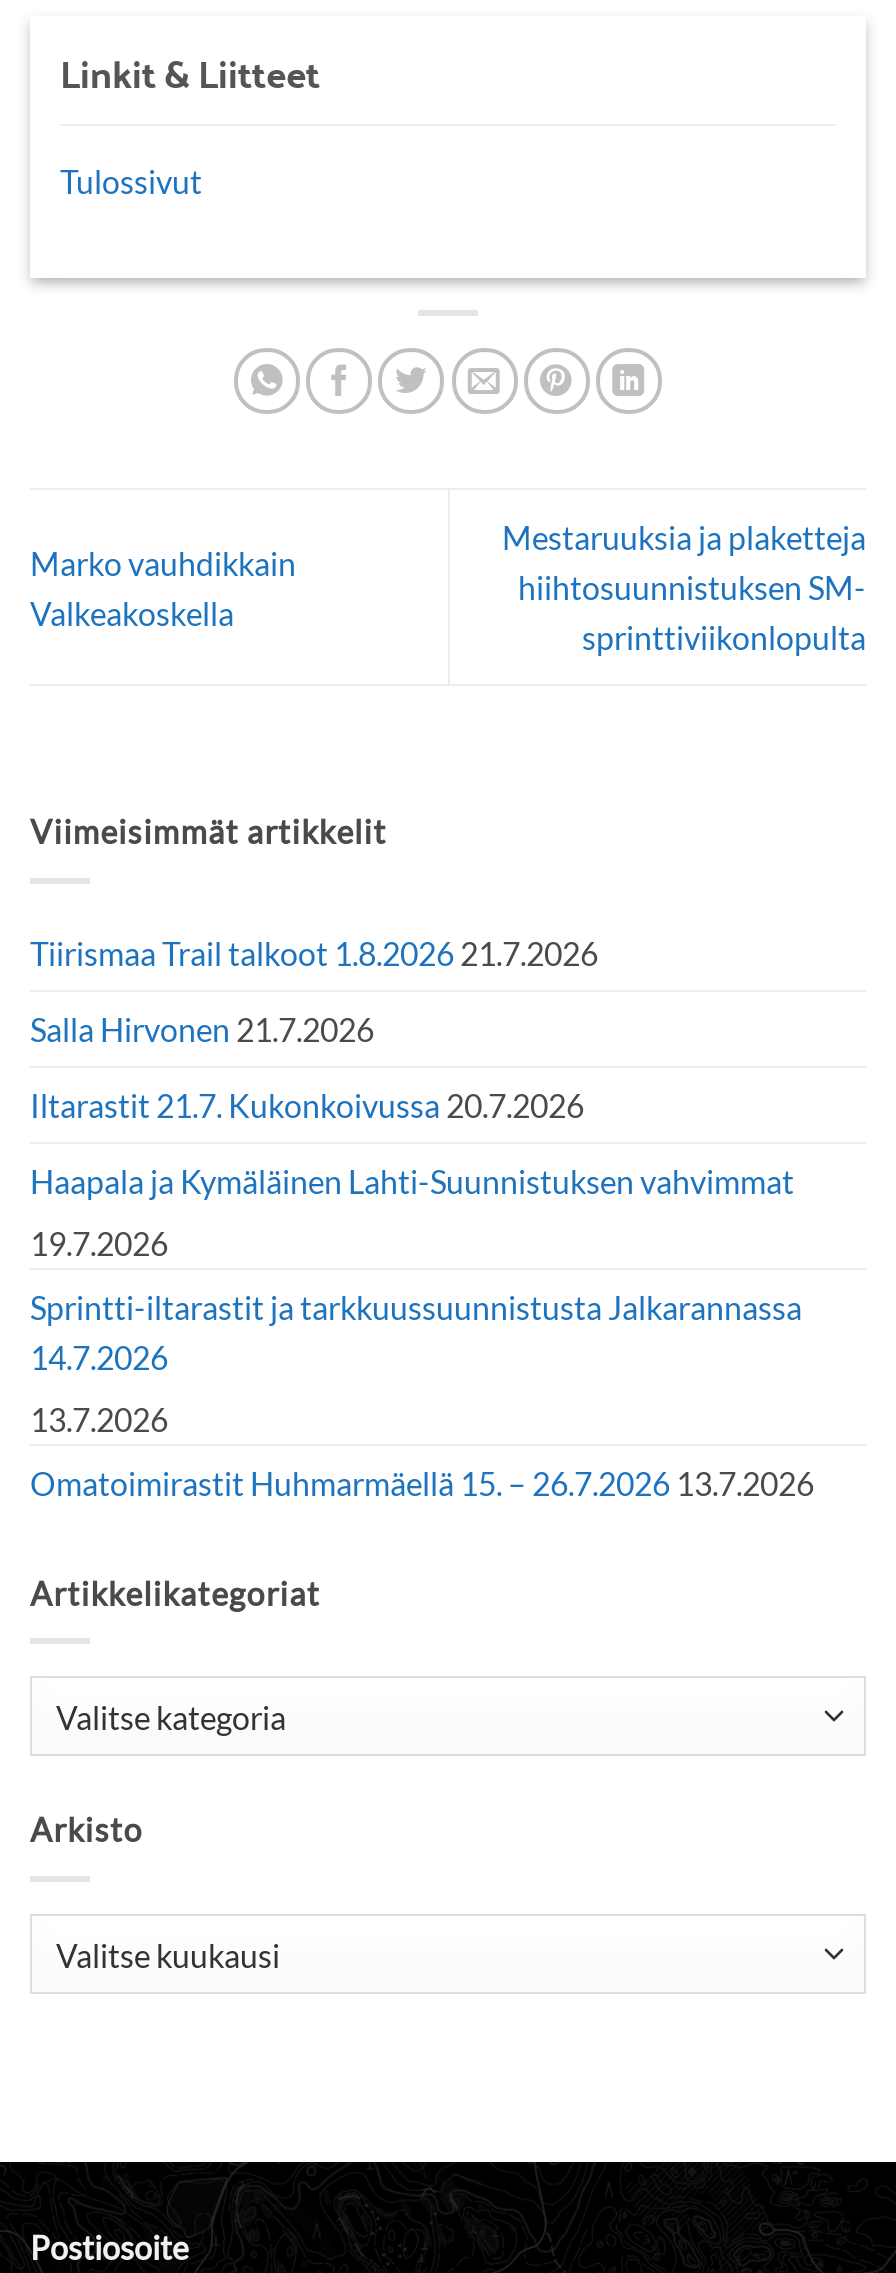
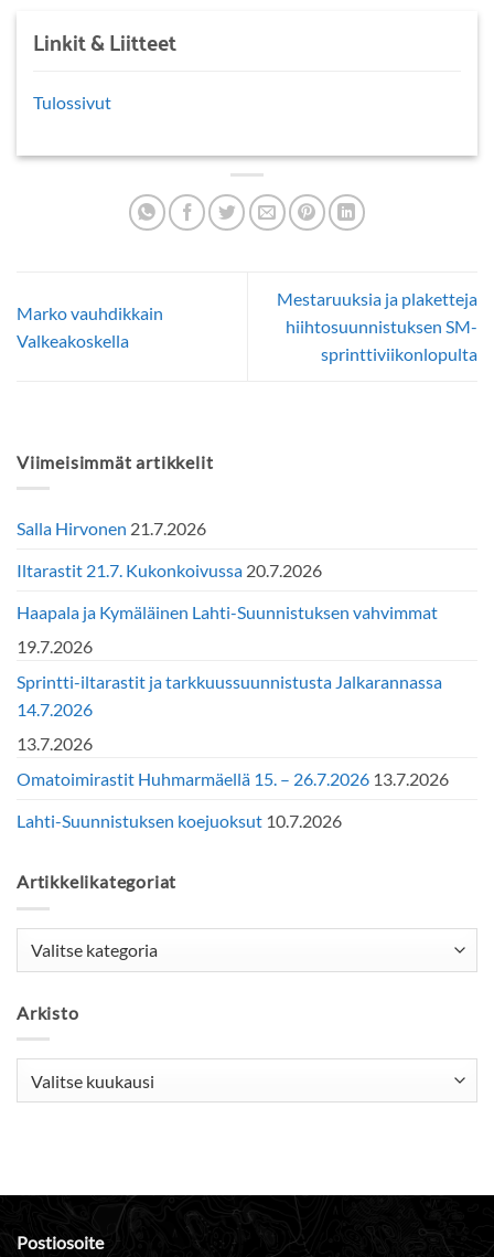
- Tiirismaa Trail talkoot 1.8.2026 21.7.2026

moved up: Salla Hirvonen 21.7.2026 | Iltarastit 21.7. Kukonkoivussa 20.7.2026 | Haapala ja Kymäläinen Lahti-Suunnistuksen vahvimmat | 19.7.2026 | Sprintti-iltarastit ja tarkkuussuunnistusta Jalkarannassa | 14.7.2026 | 13.7.2026 | Omatoimirastit Huhmarmäellä 15. – 26.7.2026 13.7.2026

+ Lahti-Suunnistuksen koejuoksut 10.7.2026
